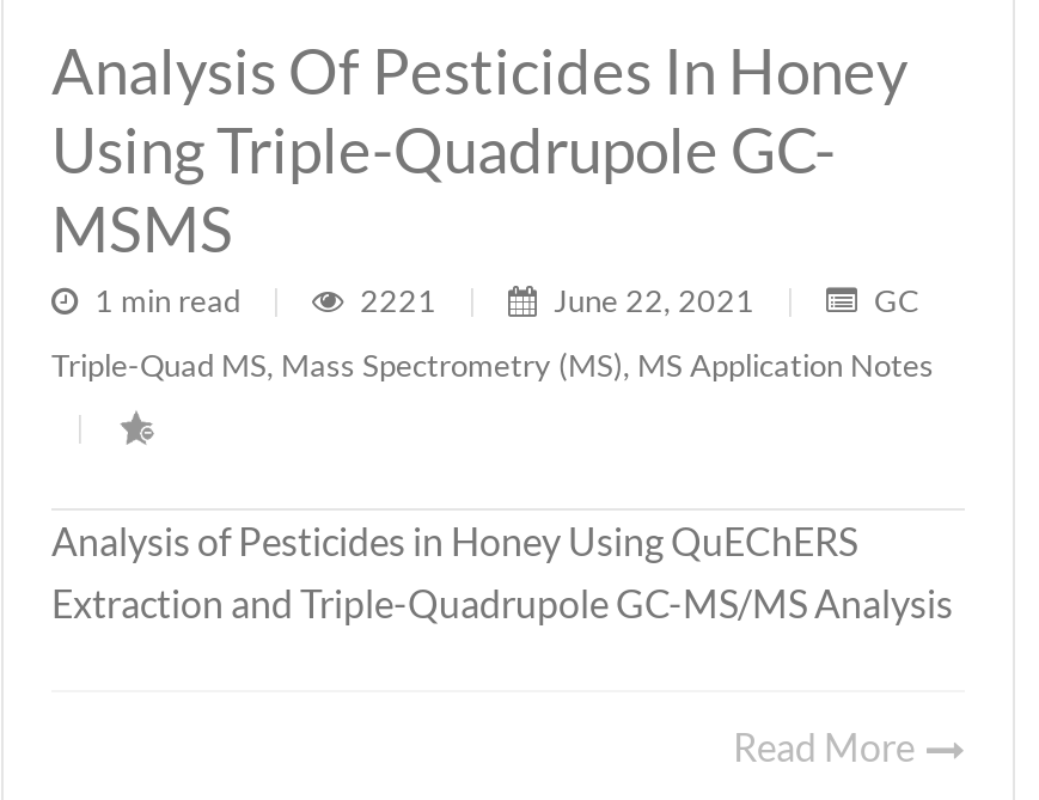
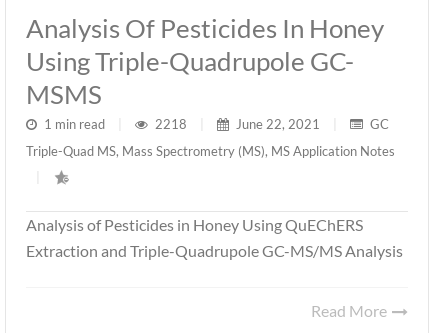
- 2221
+ 2218
